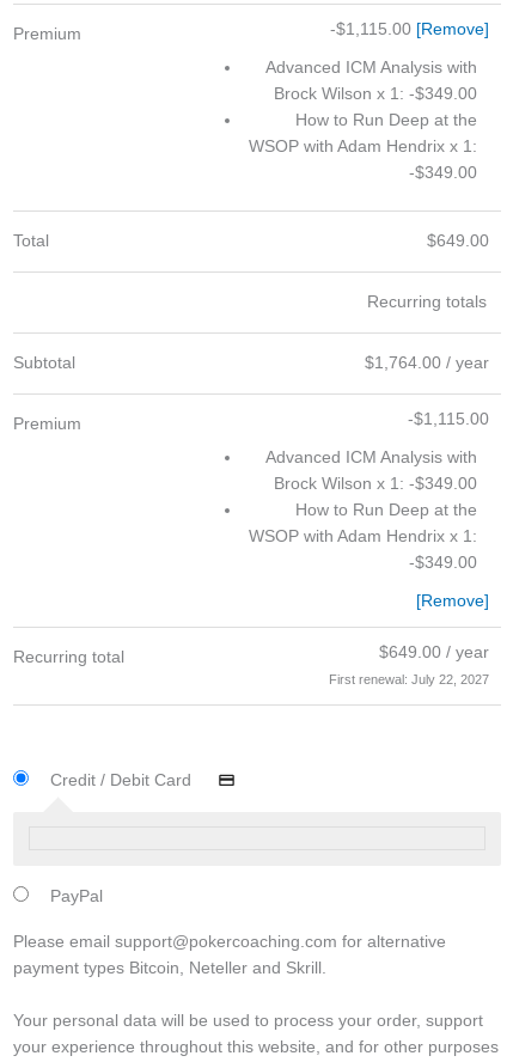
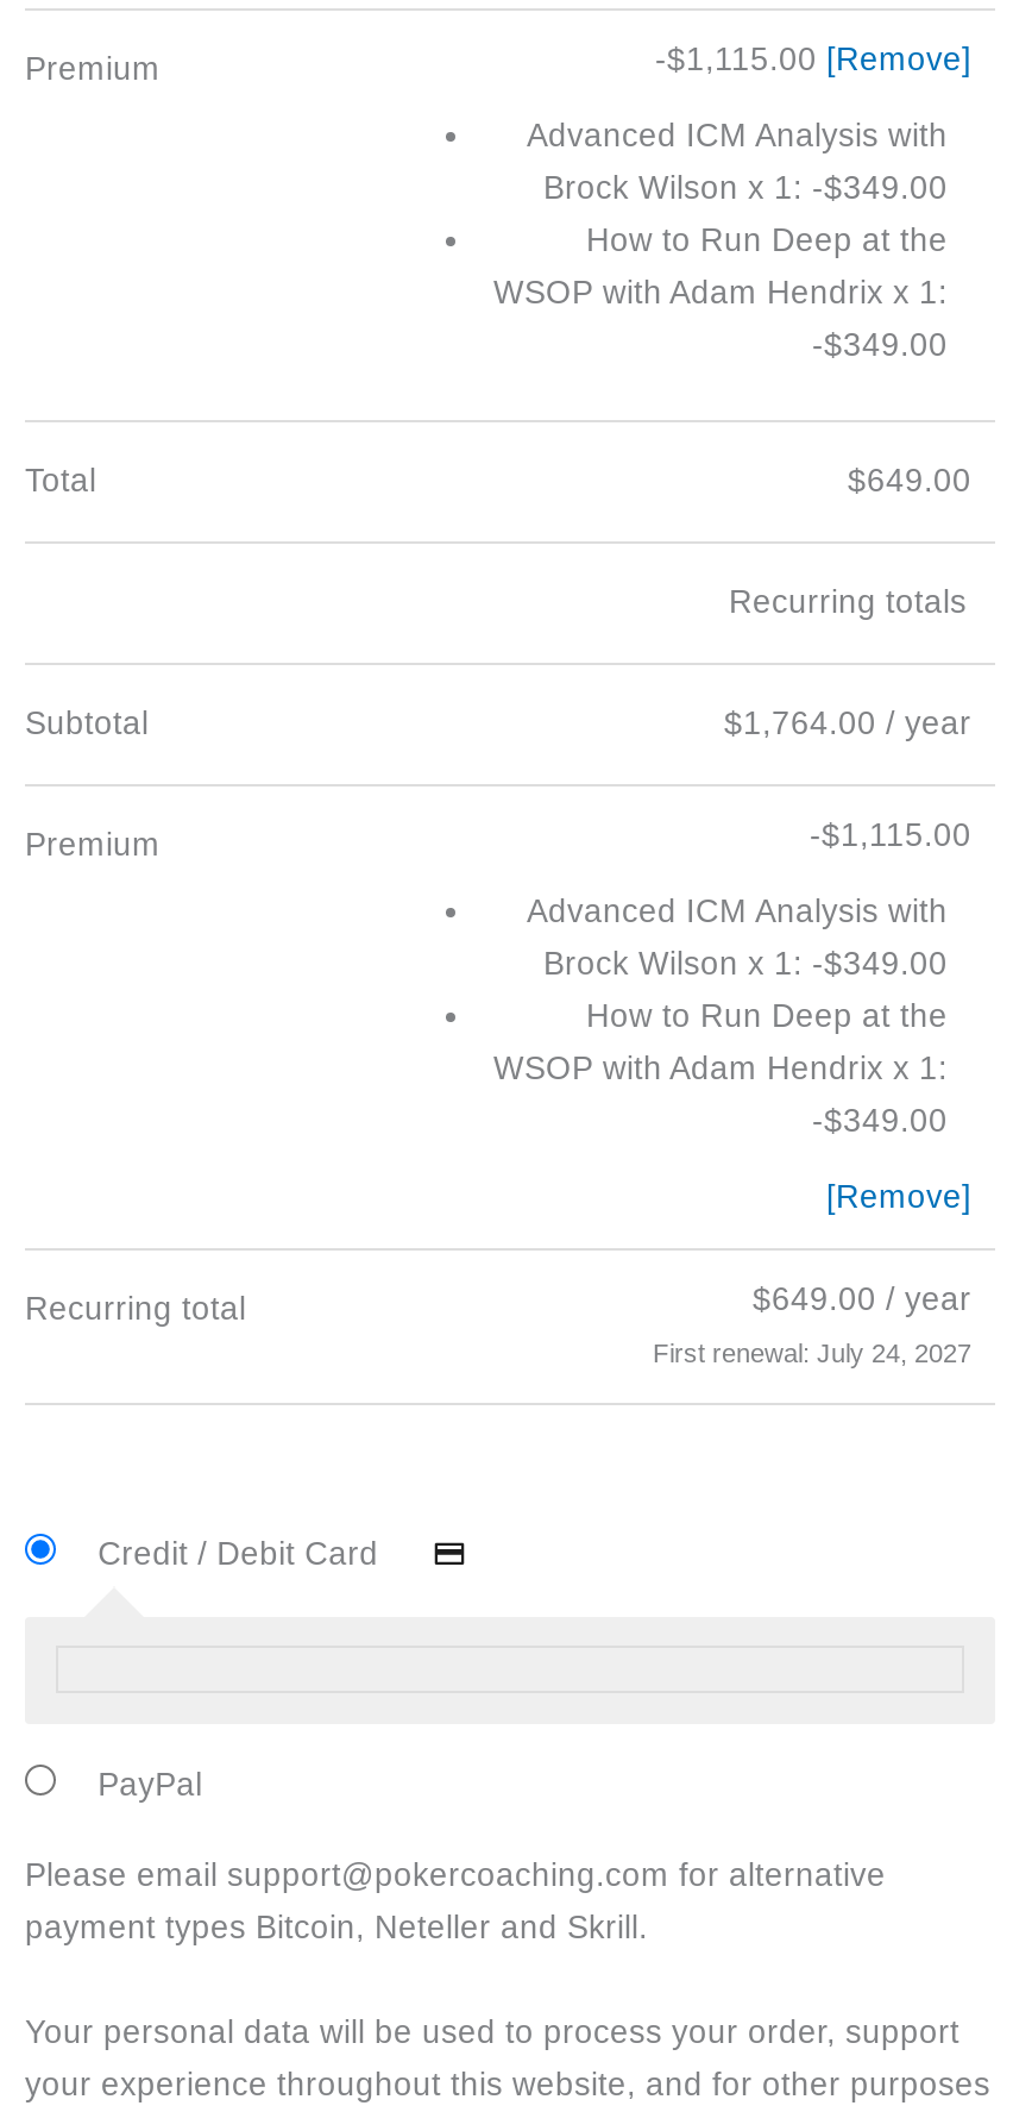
- First renewal: July 22, 2027
+ First renewal: July 24, 2027
